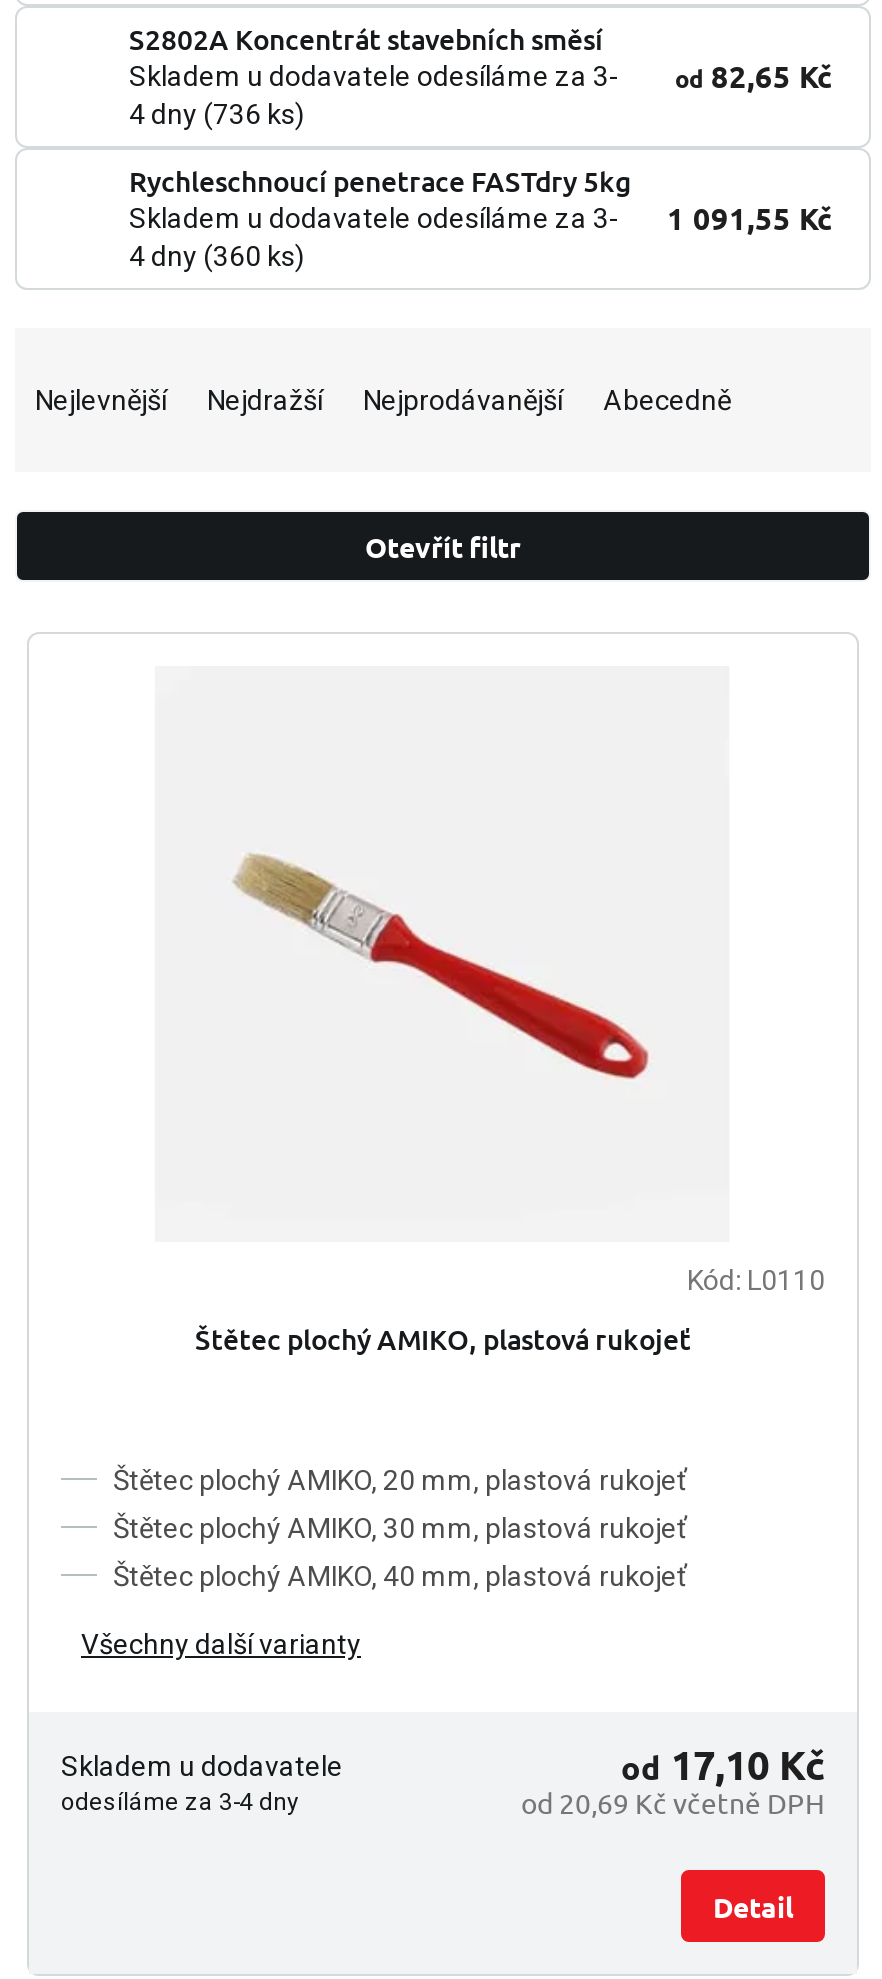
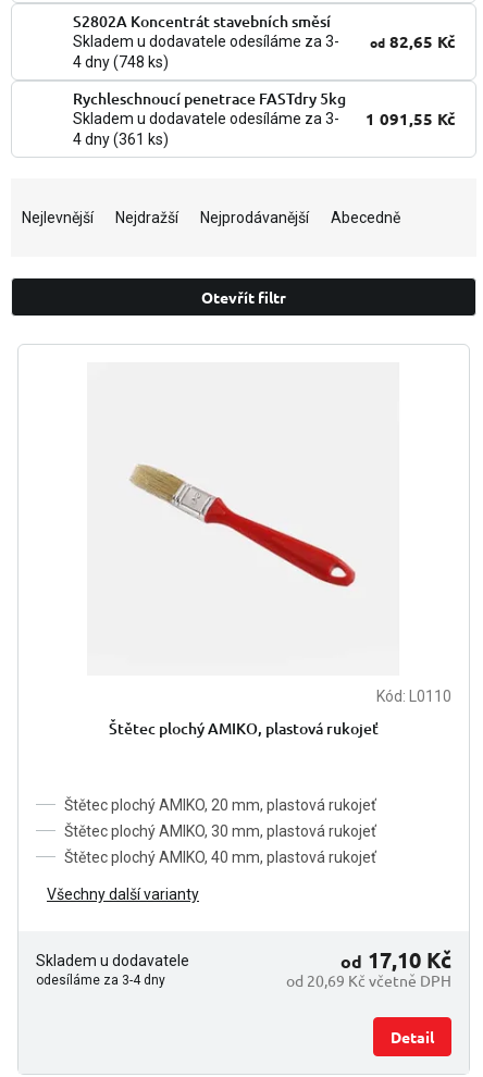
- 4 dny (736 ks)
+ 4 dny (748 ks)

- 4 dny (360 ks)
+ 4 dny (361 ks)
